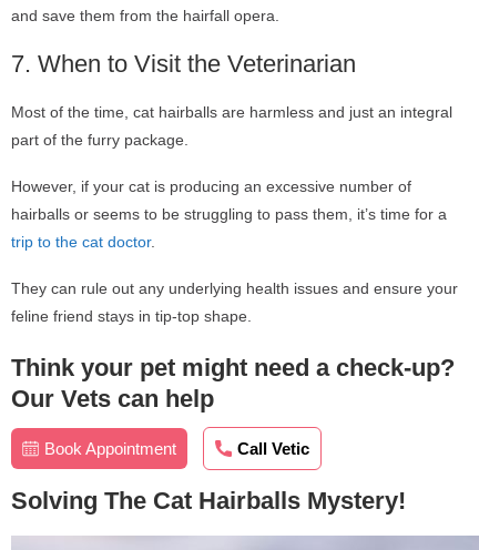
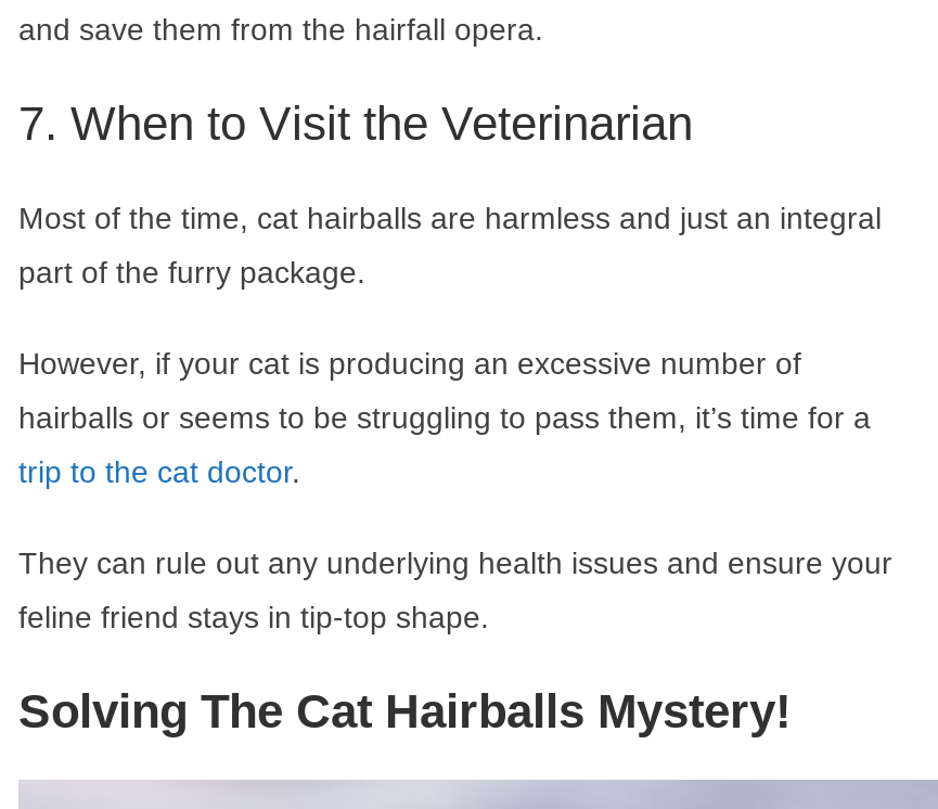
- Think your pet might need a check-up?
- Our Vets can help
- Book Appointment
- Call Vetic
